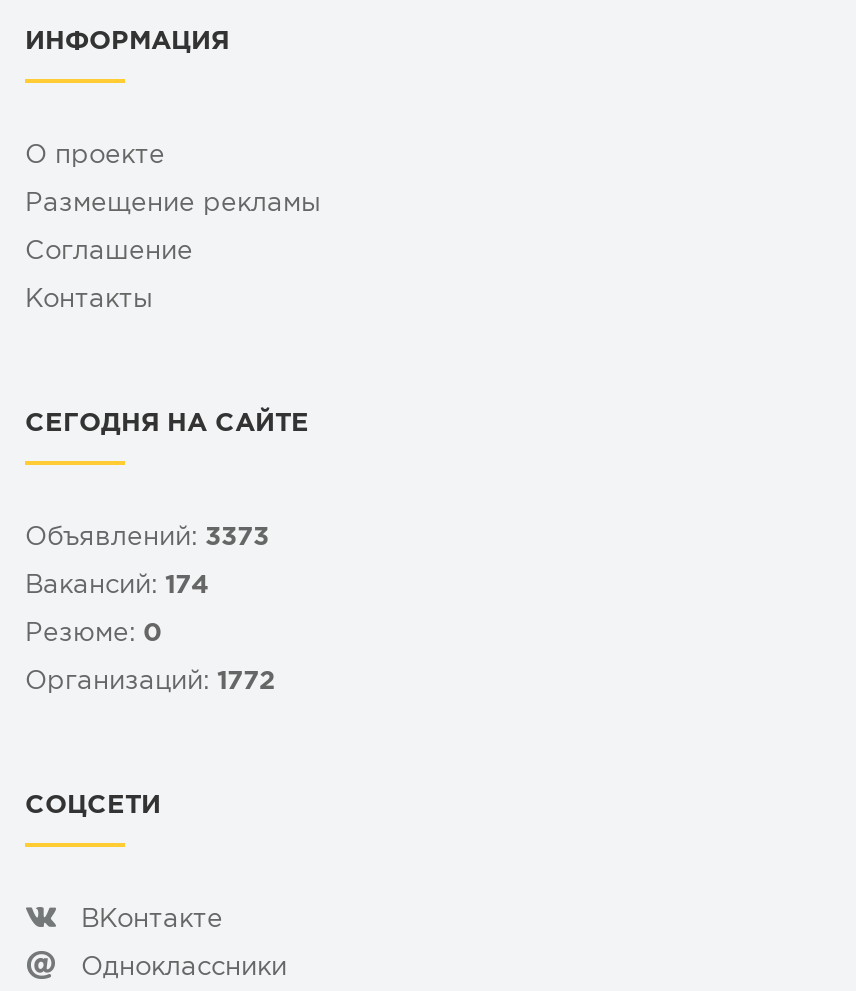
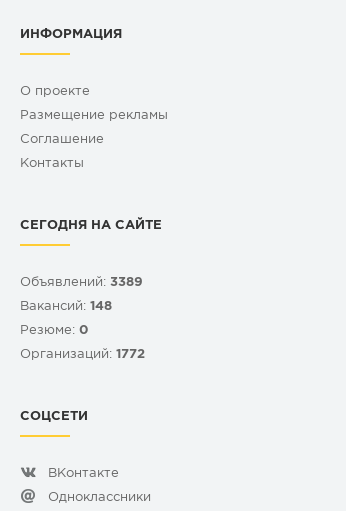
- Объявлений: 3373
+ Объявлений: 3389

- Вакансий: 174
+ Вакансий: 148
